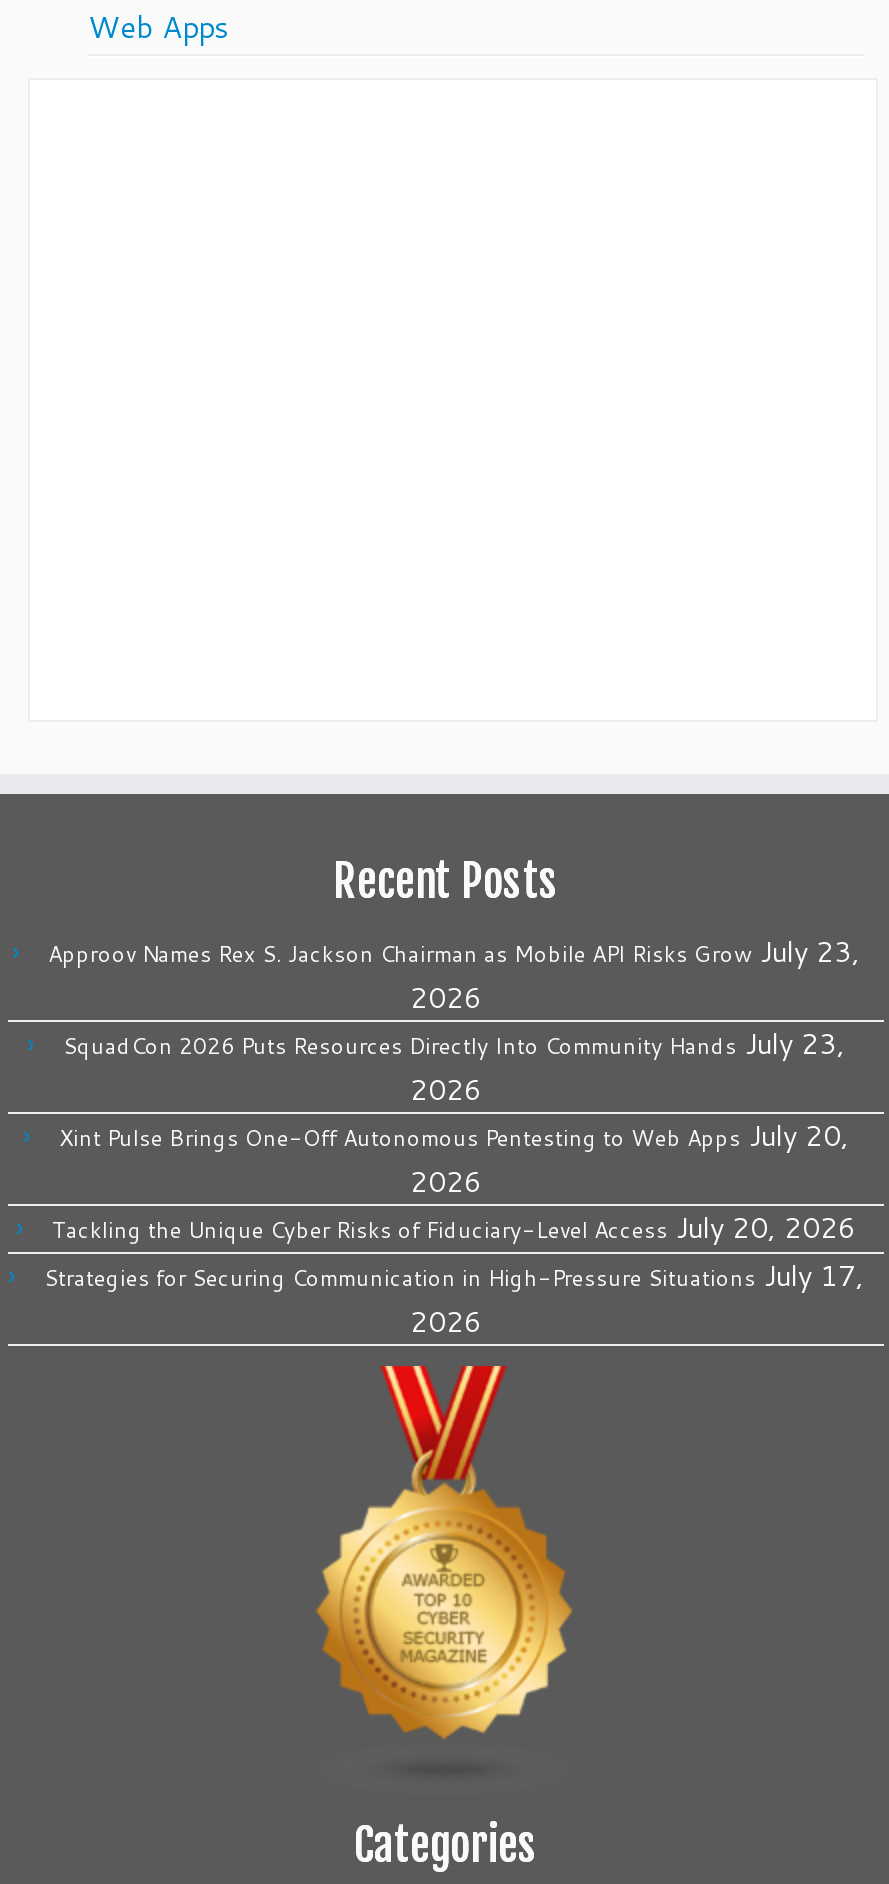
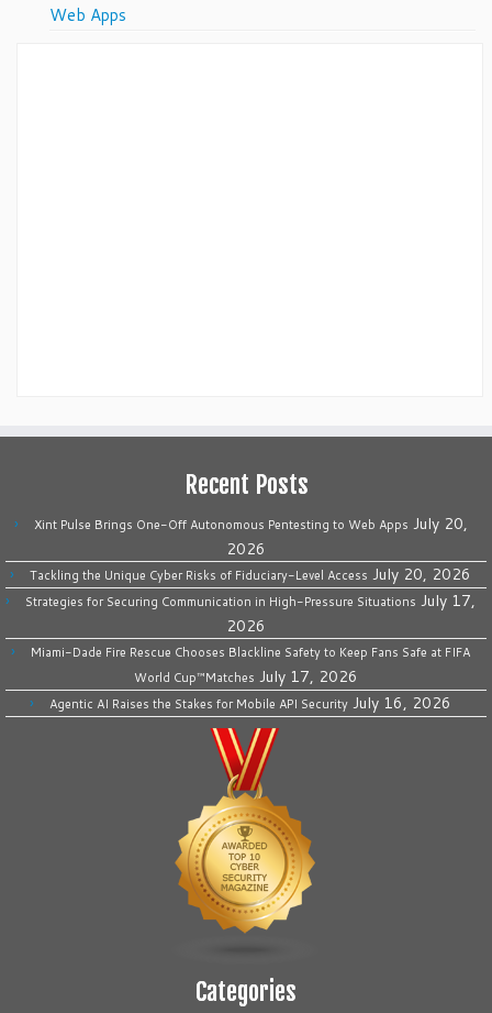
- Approov Names Rex S. Jackson Chairman as Mobile API Risks Grow July 23,
- 2026
- SquadCon 2026 Puts Resources Directly Into Community Hands July 23,
- 2026

moved up: Xint Pulse Brings One-Off Autonomous Pentesting to Web Apps July 20, | 2026 | Tackling the Unique Cyber Risks of Fiduciary-Level Access July 20, 2026 | Strategies for Securing Communication in High-Pressure Situations July 17, | 2026

+ Miami-Dade Fire Rescue Chooses Blackline Safety to Keep Fans Safe at FIFA
+ World Cup™Matches July 17, 2026
+ Agentic AI Raises the Stakes for Mobile API Security July 16, 2026
